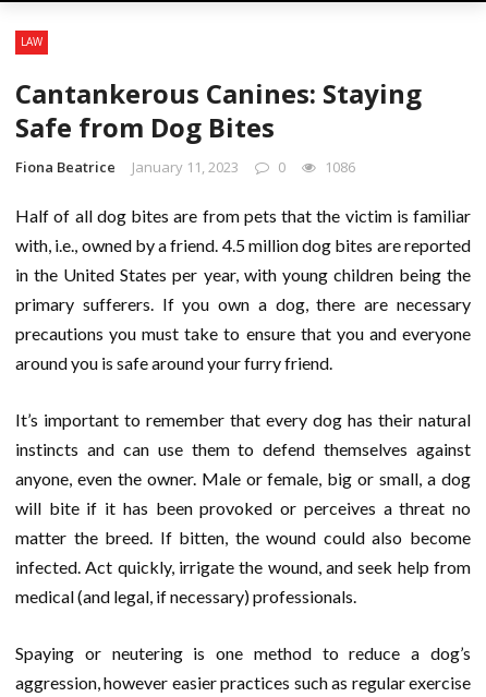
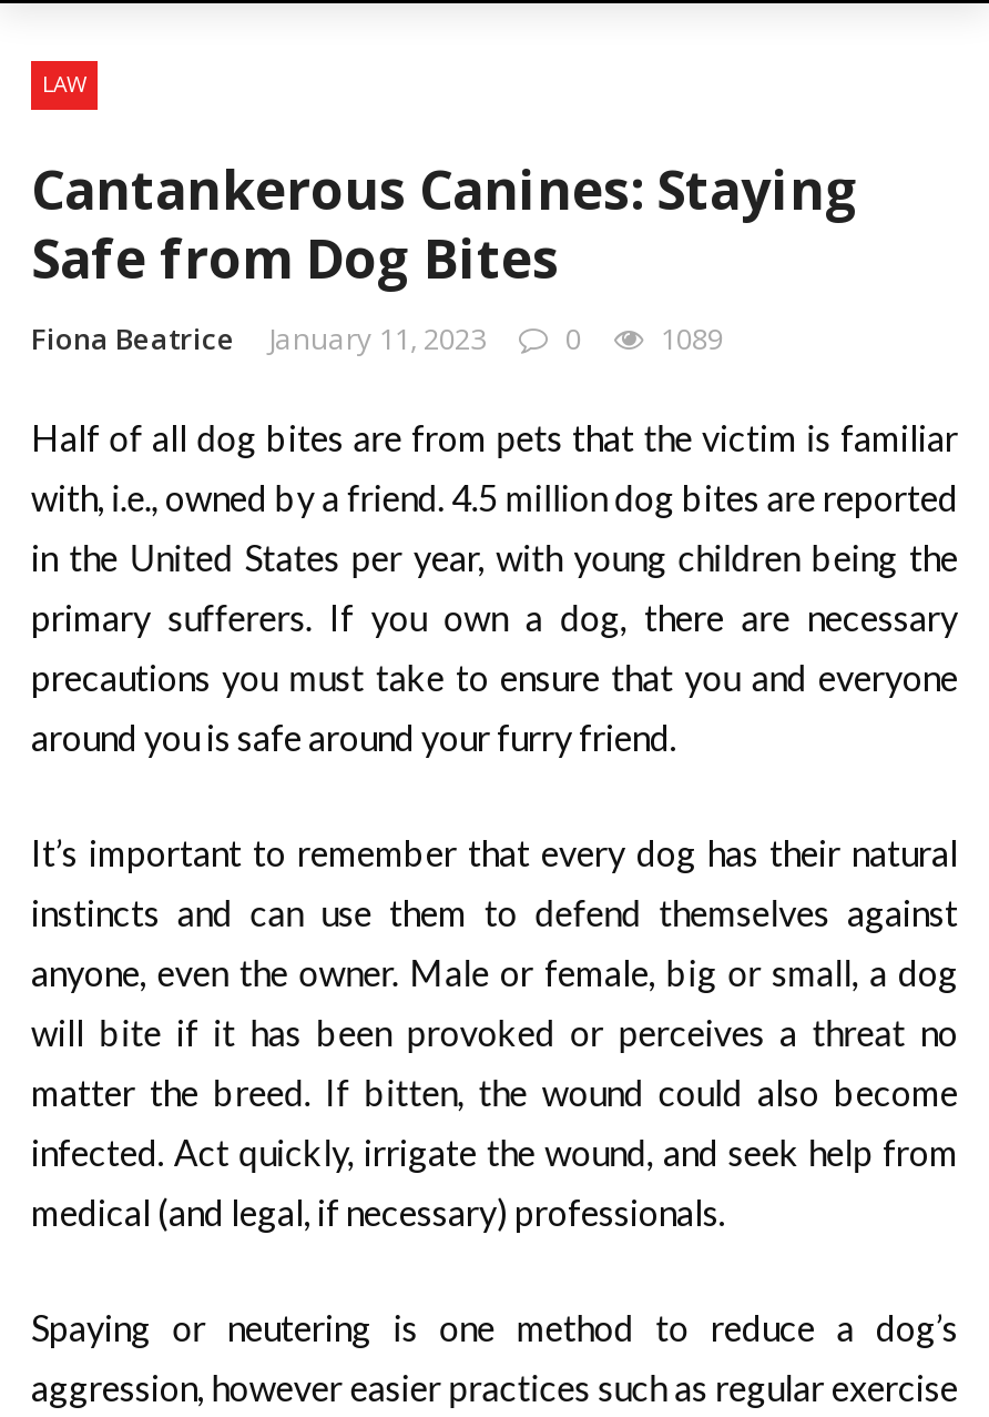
- Fiona Beatrice January 11, 2023 0 1086
+ Fiona Beatrice January 11, 2023 0 1089
